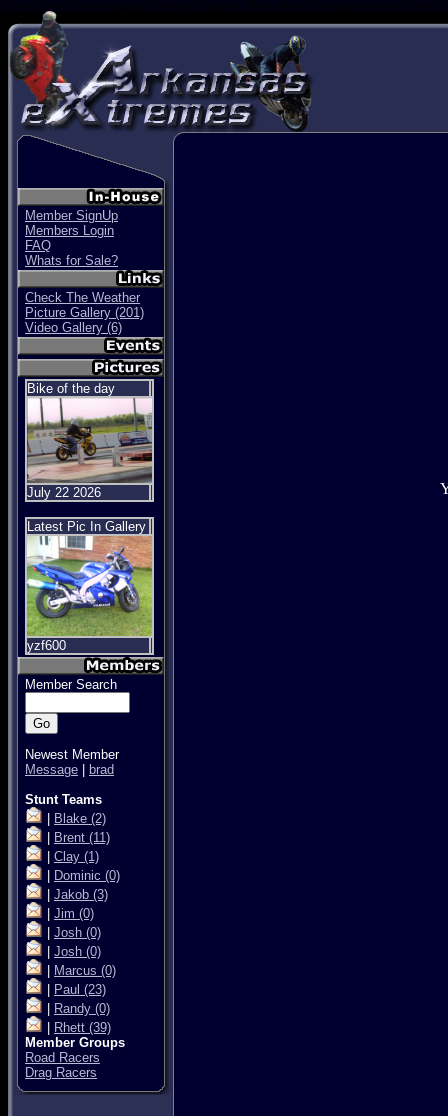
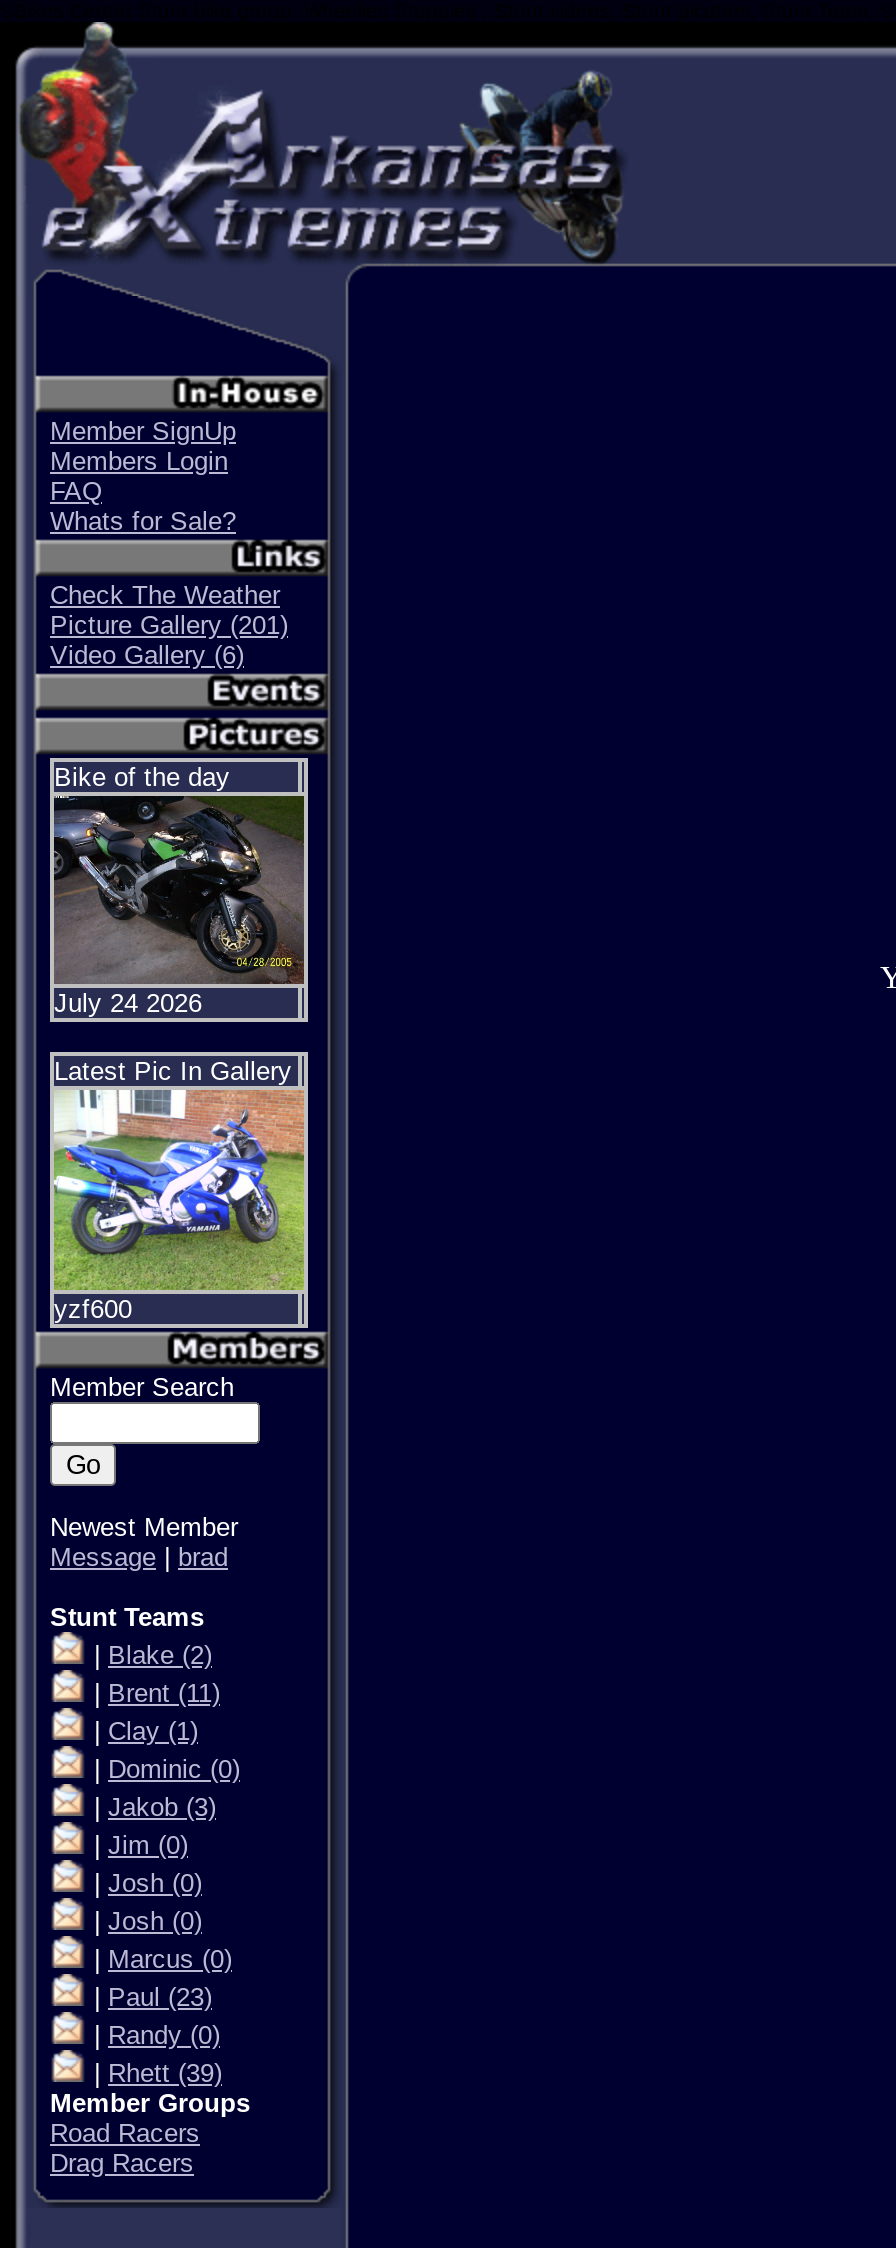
- [image]
- July 22 2026
+ [image]
+ July 24 2026
